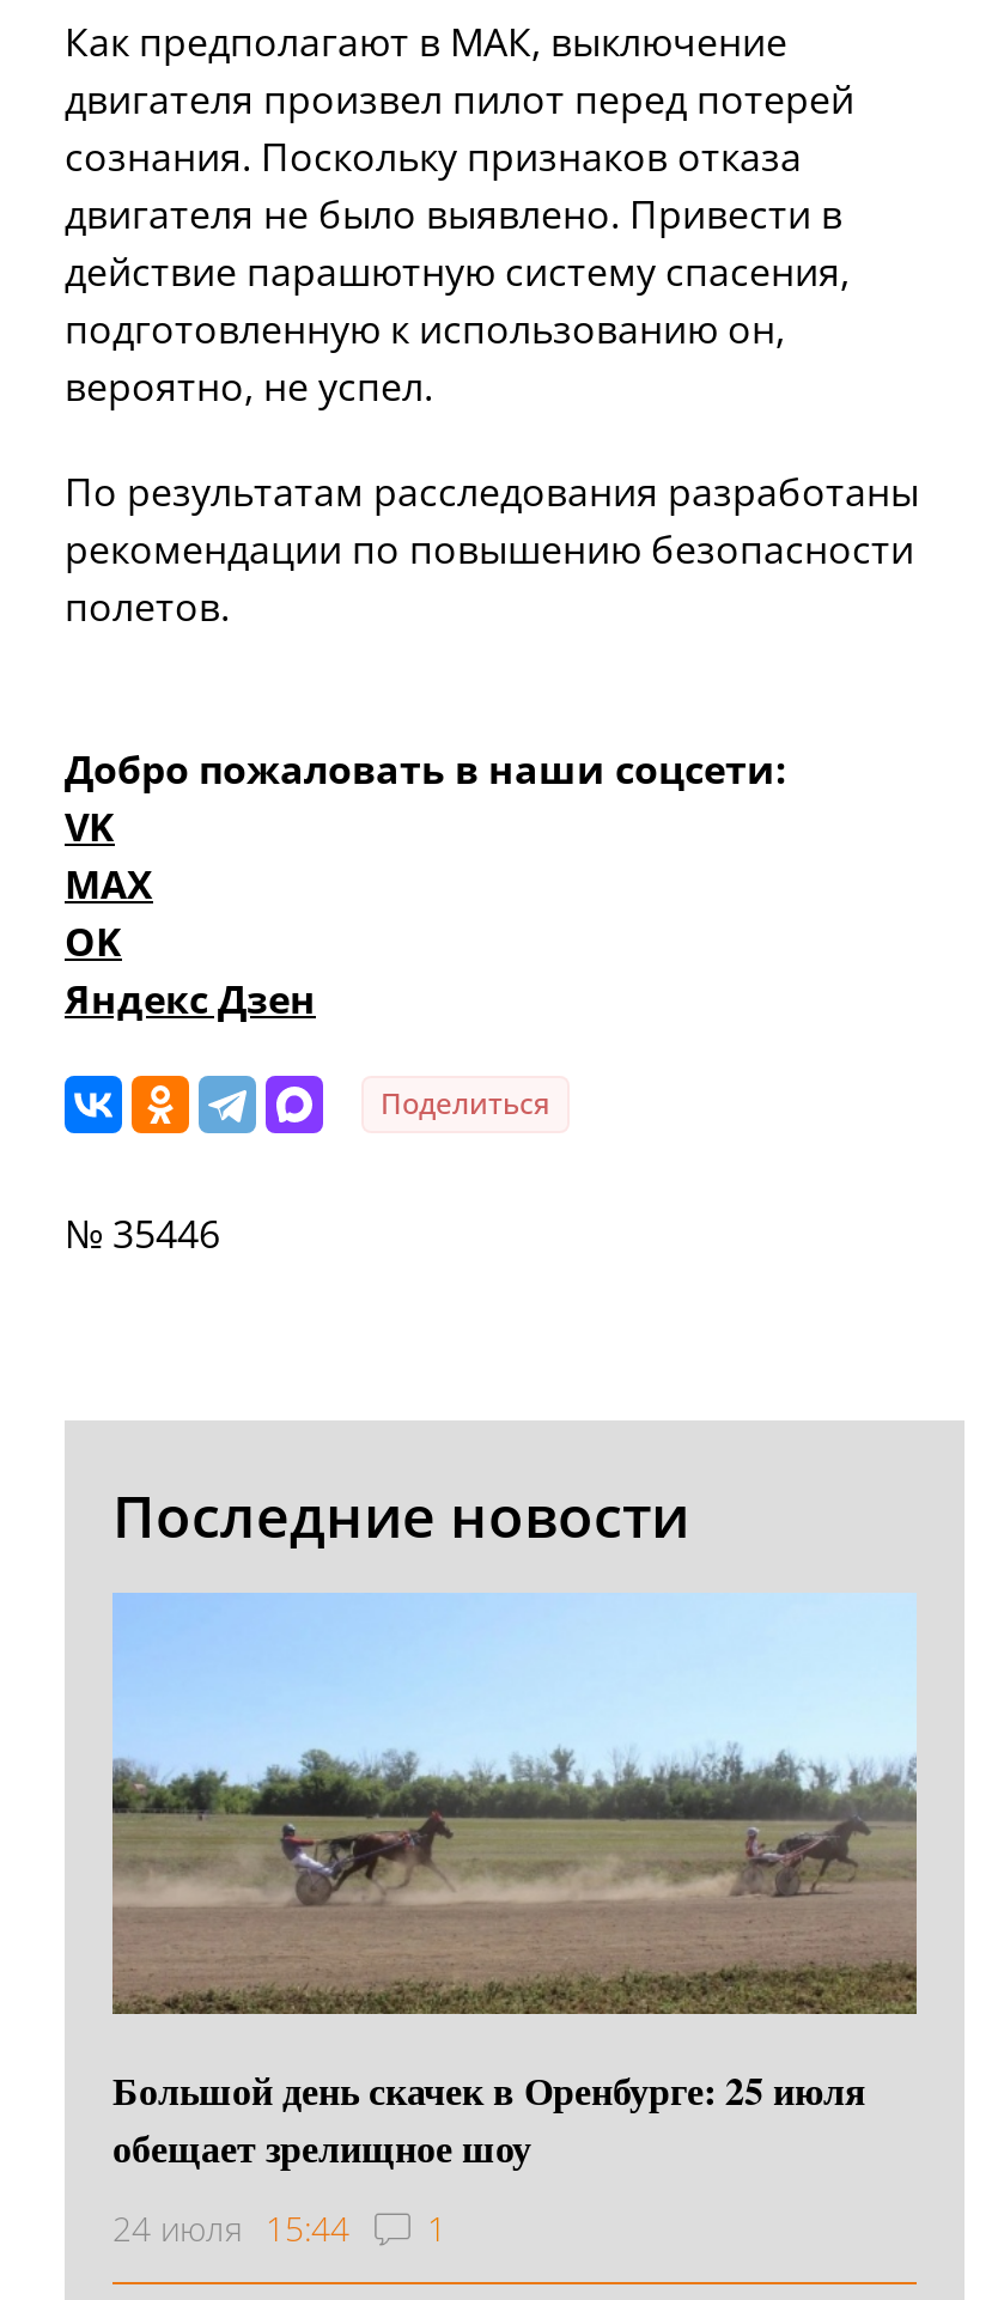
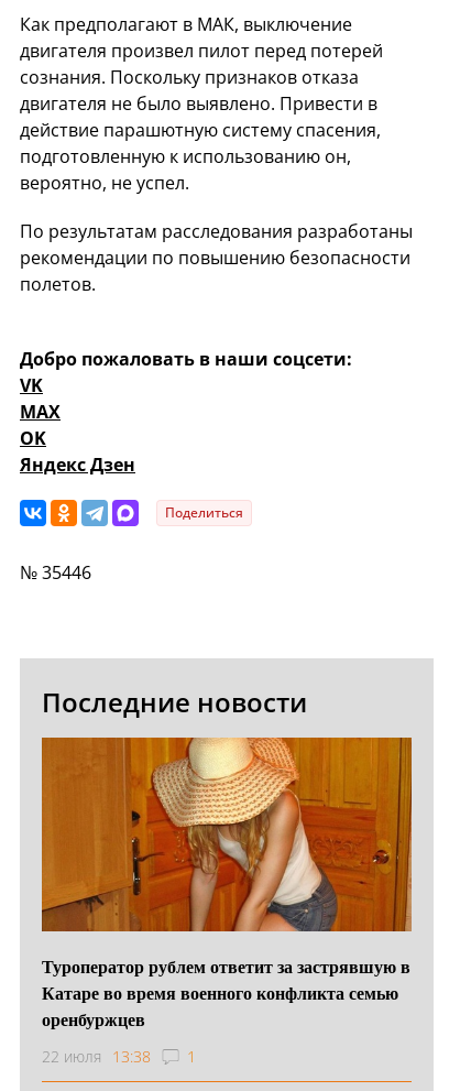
- [image]
- Большой день скачек в Оренбурге: 25 июля
- обещает зрелищное шоу
+ [image]
+ Туроператор рублем ответит за застрявшую в
+ Катаре во время военного конфликта семью
+ оренбуржцев

- 24 июля 15:44 1
+ 22 июля 13:38 1
